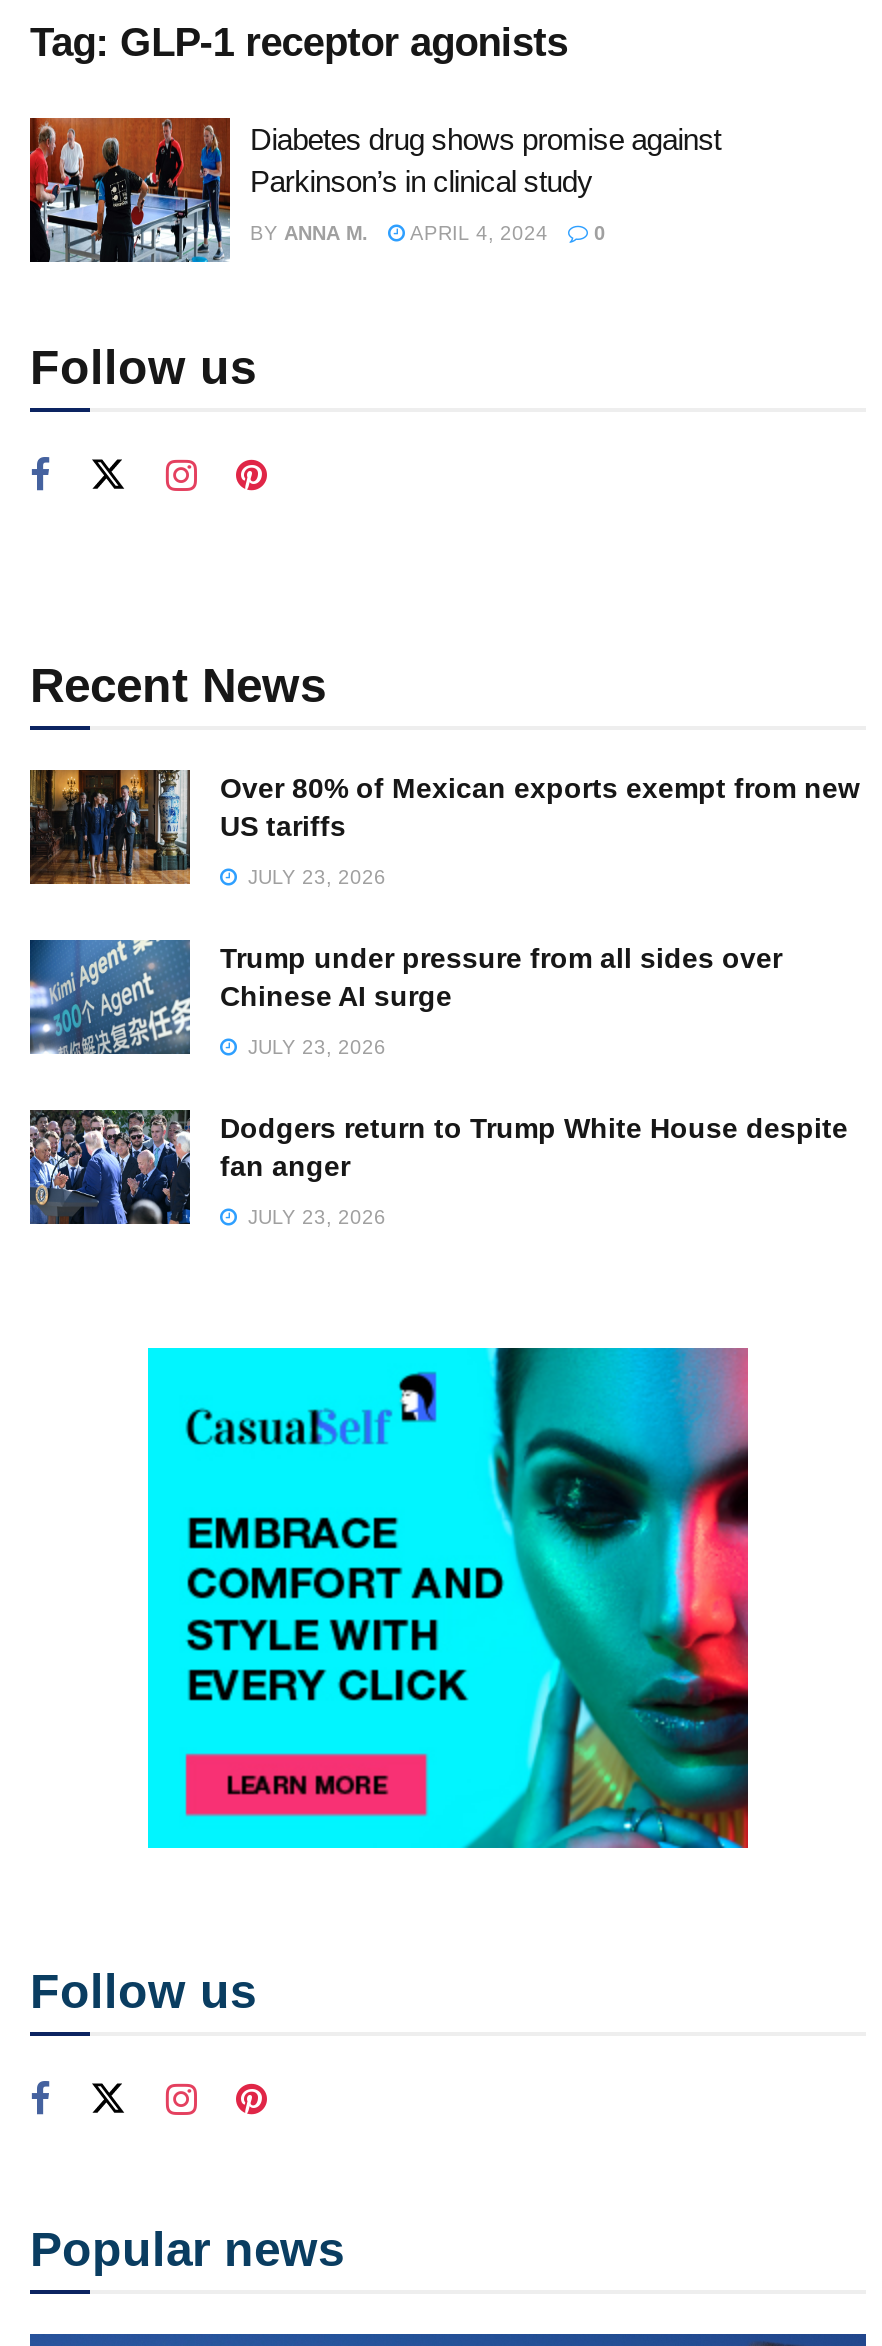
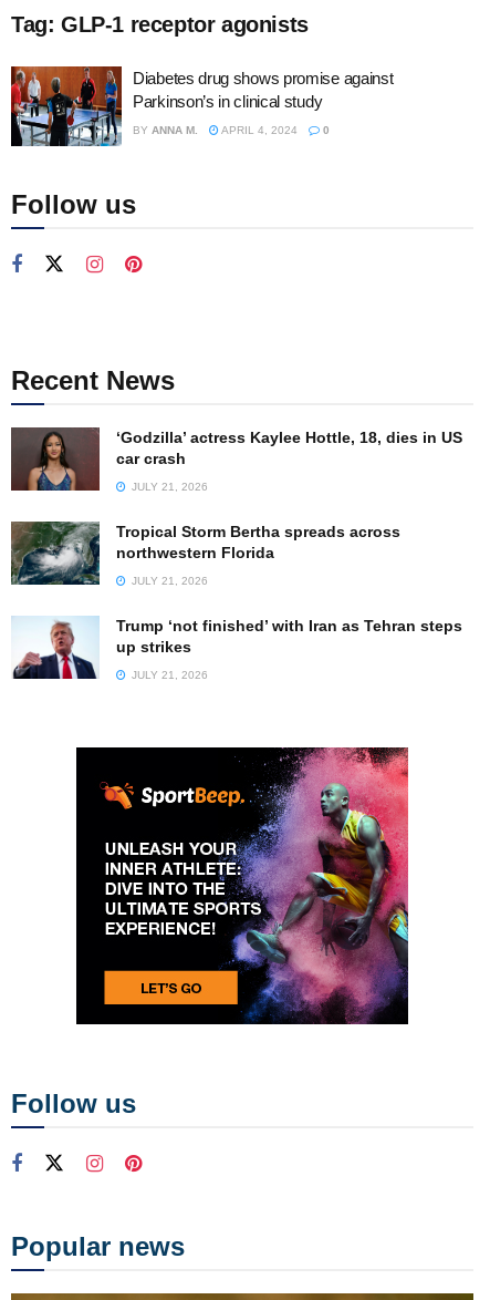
- [image]
- Over 80% of Mexican exports exempt from new
- US tariffs
+ [image]
+ ‘Godzilla’ actress Kaylee Hottle, 18, dies in US
+ car crash

- JULY 23, 2026
+ JULY 21, 2026

- [image]
- Trump under pressure from all sides over
- Chinese AI surge
+ [image]
+ Tropical Storm Bertha spreads across
+ northwestern Florida

- JULY 23, 2026
+ JULY 21, 2026

- [image]
- Dodgers return to Trump White House despite
- fan anger
+ [image]
+ Trump ‘not finished’ with Iran as Tehran steps
+ up strikes

- JULY 23, 2026
+ JULY 21, 2026

- [image]
+ [image]
